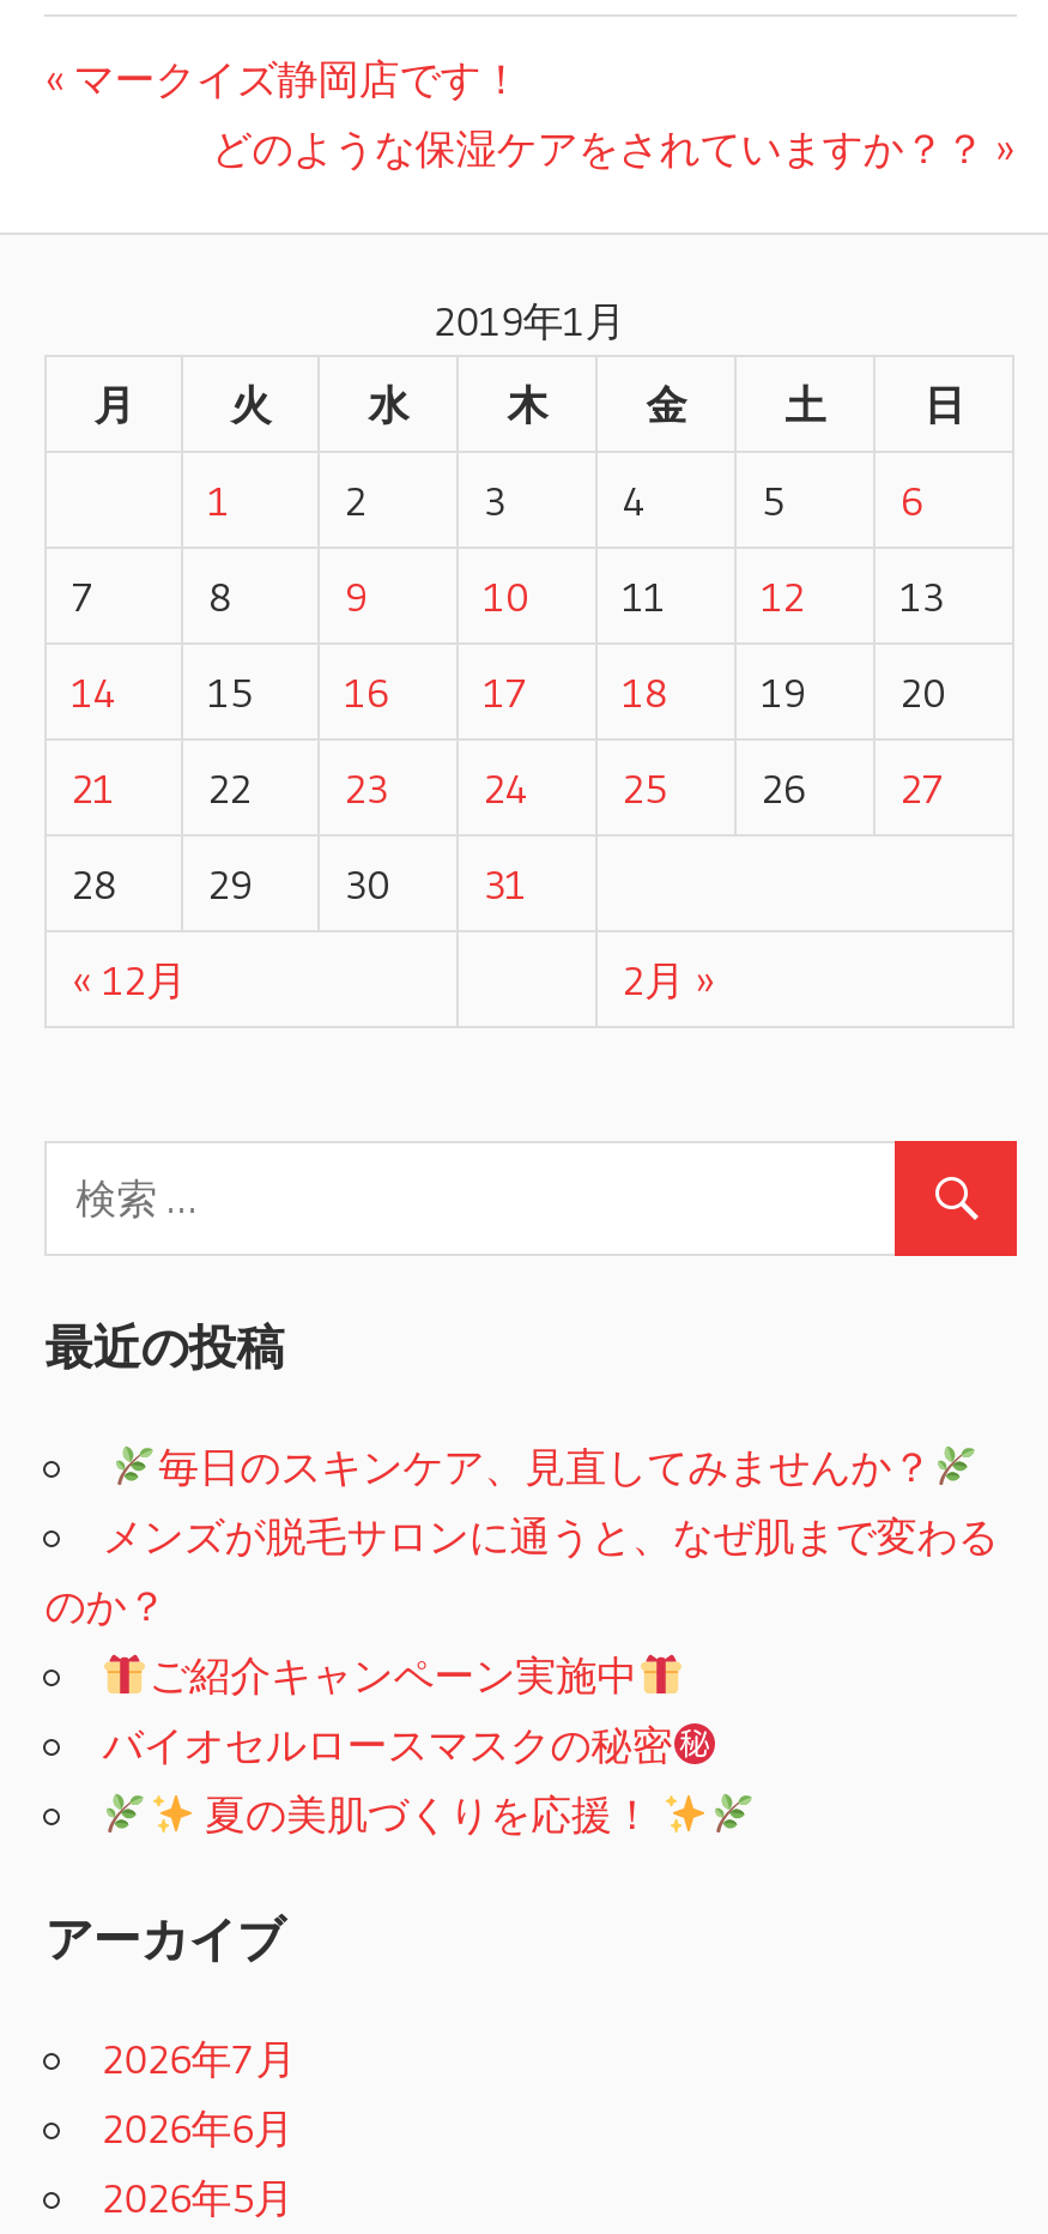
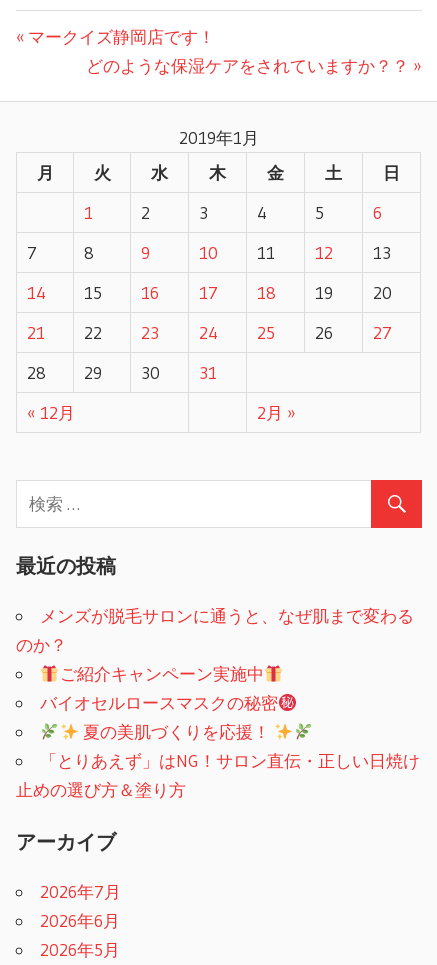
- 毎日のスキンケア、見直してみませんか？

moved up: メンズが脱毛サロンに通うと、なぜ肌まで変わる | のか？ | ご紹介キャンペーン実施中 | バイオセルロースマスクの秘密 | 夏の美肌づくりを応援！

+ 「とりあえず」はNG！サロン直伝・正しい日焼け
+ 止めの選び方＆塗り方
